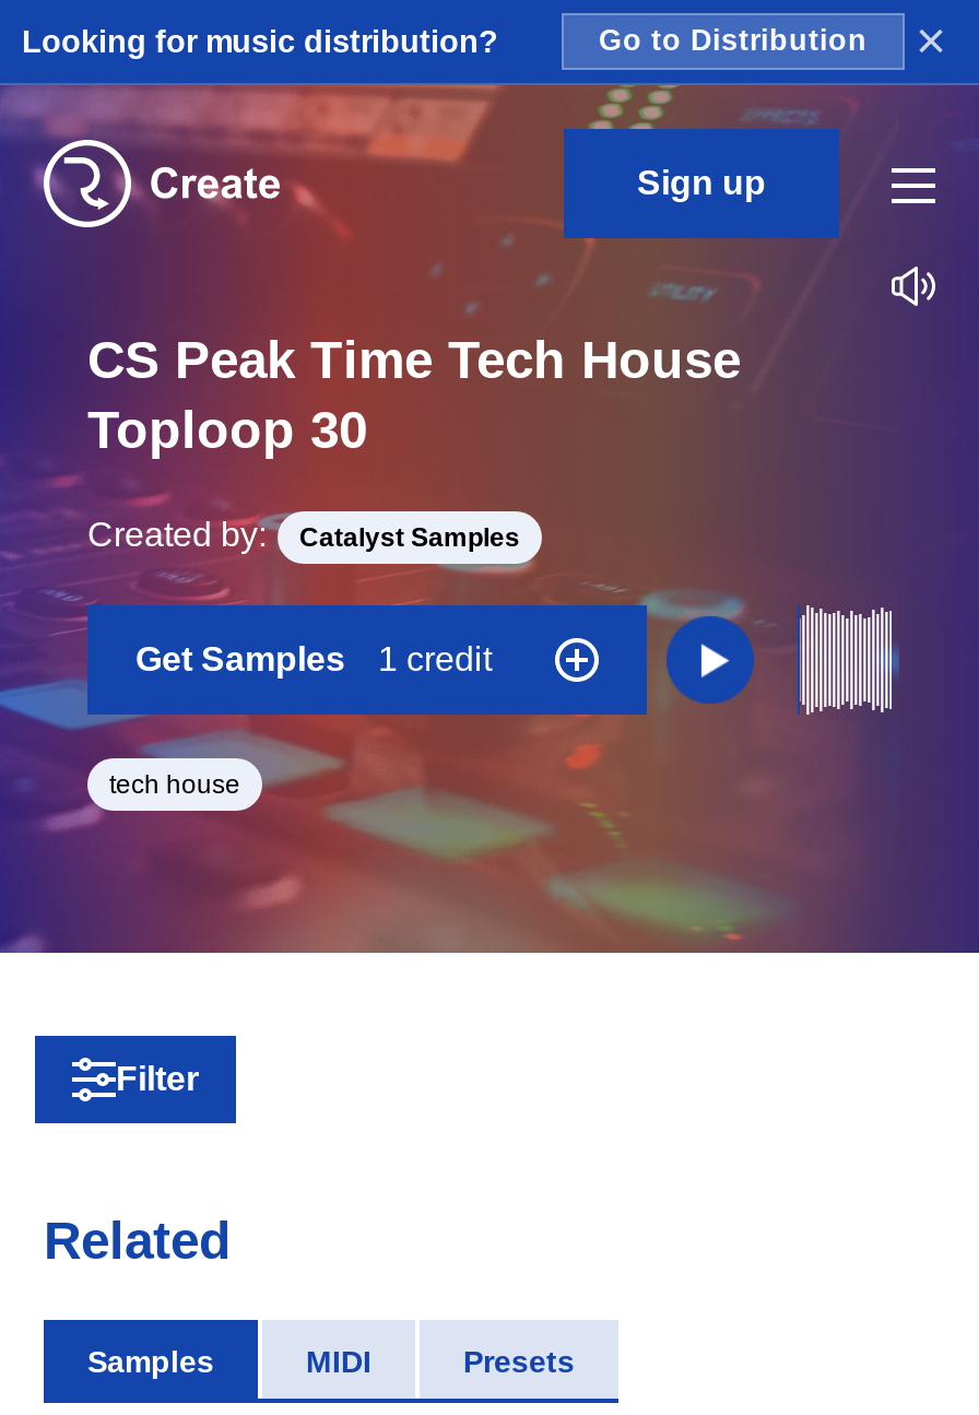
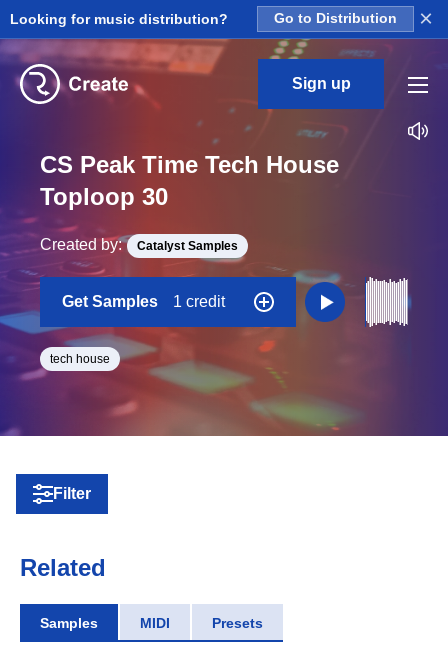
+ [image]
